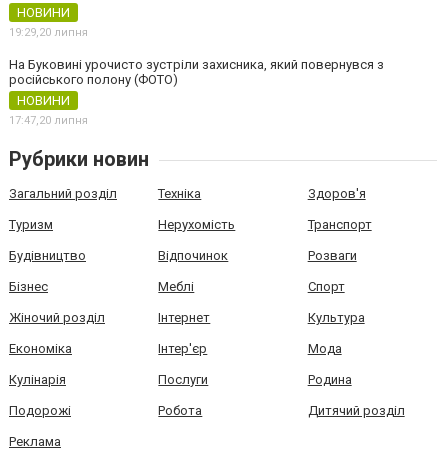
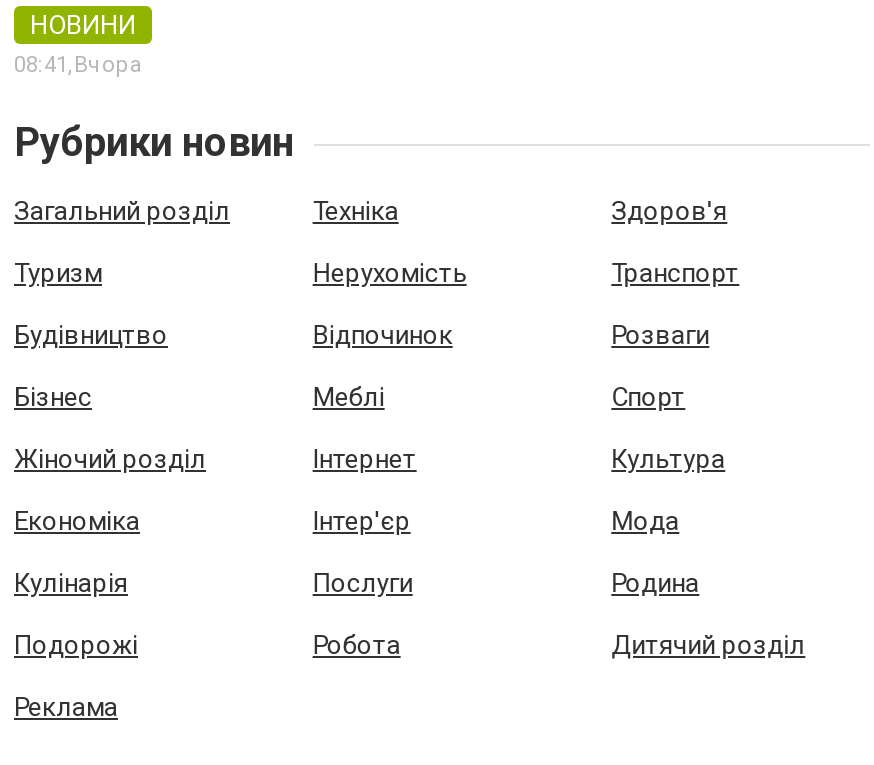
- 19:29,20 липня
- На Буковині урочисто зустріли захисника, який повернувся з
- російського полону (ФОТО)
- НОВИНИ
- 17:47,20 липня
+ 08:41, Вчора
